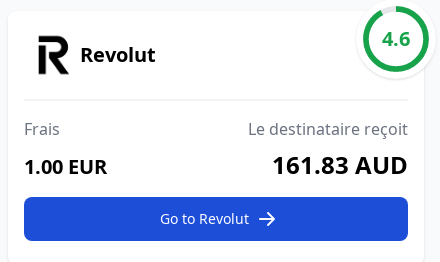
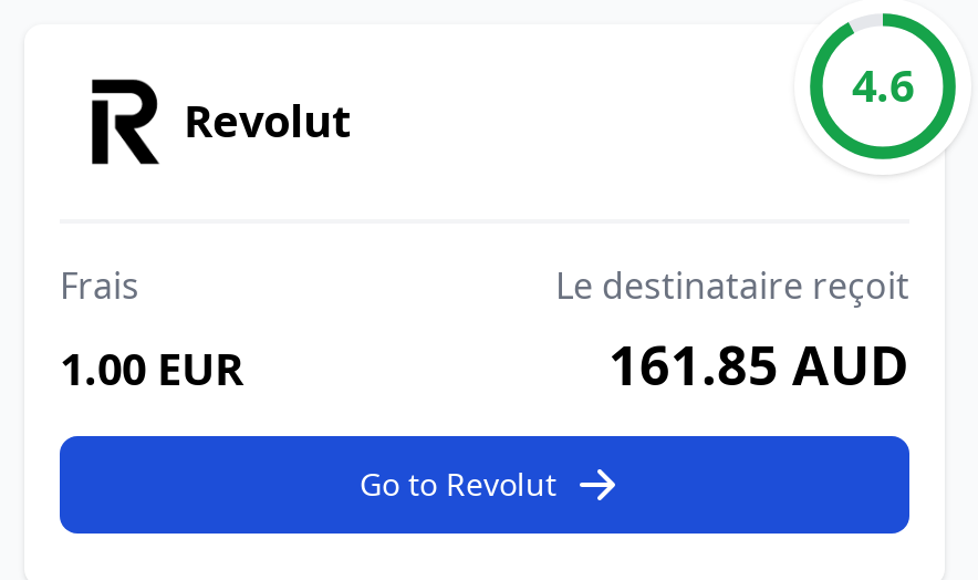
- 161.83 AUD
+ 161.85 AUD
